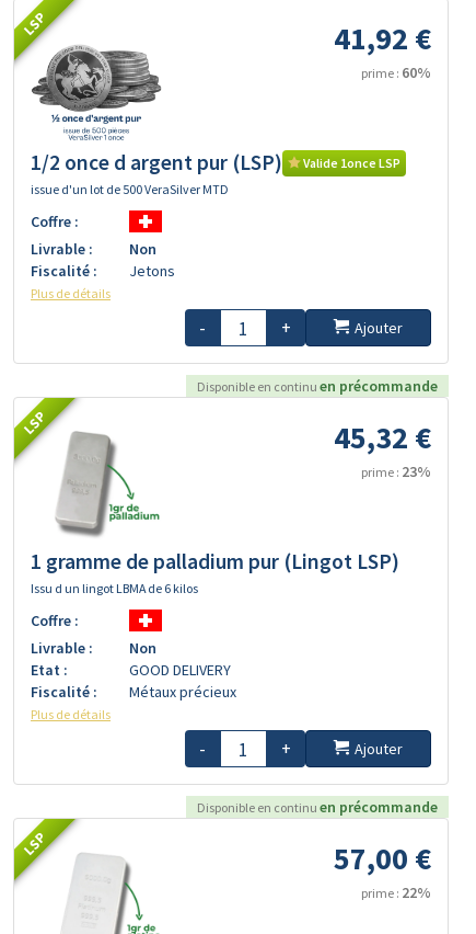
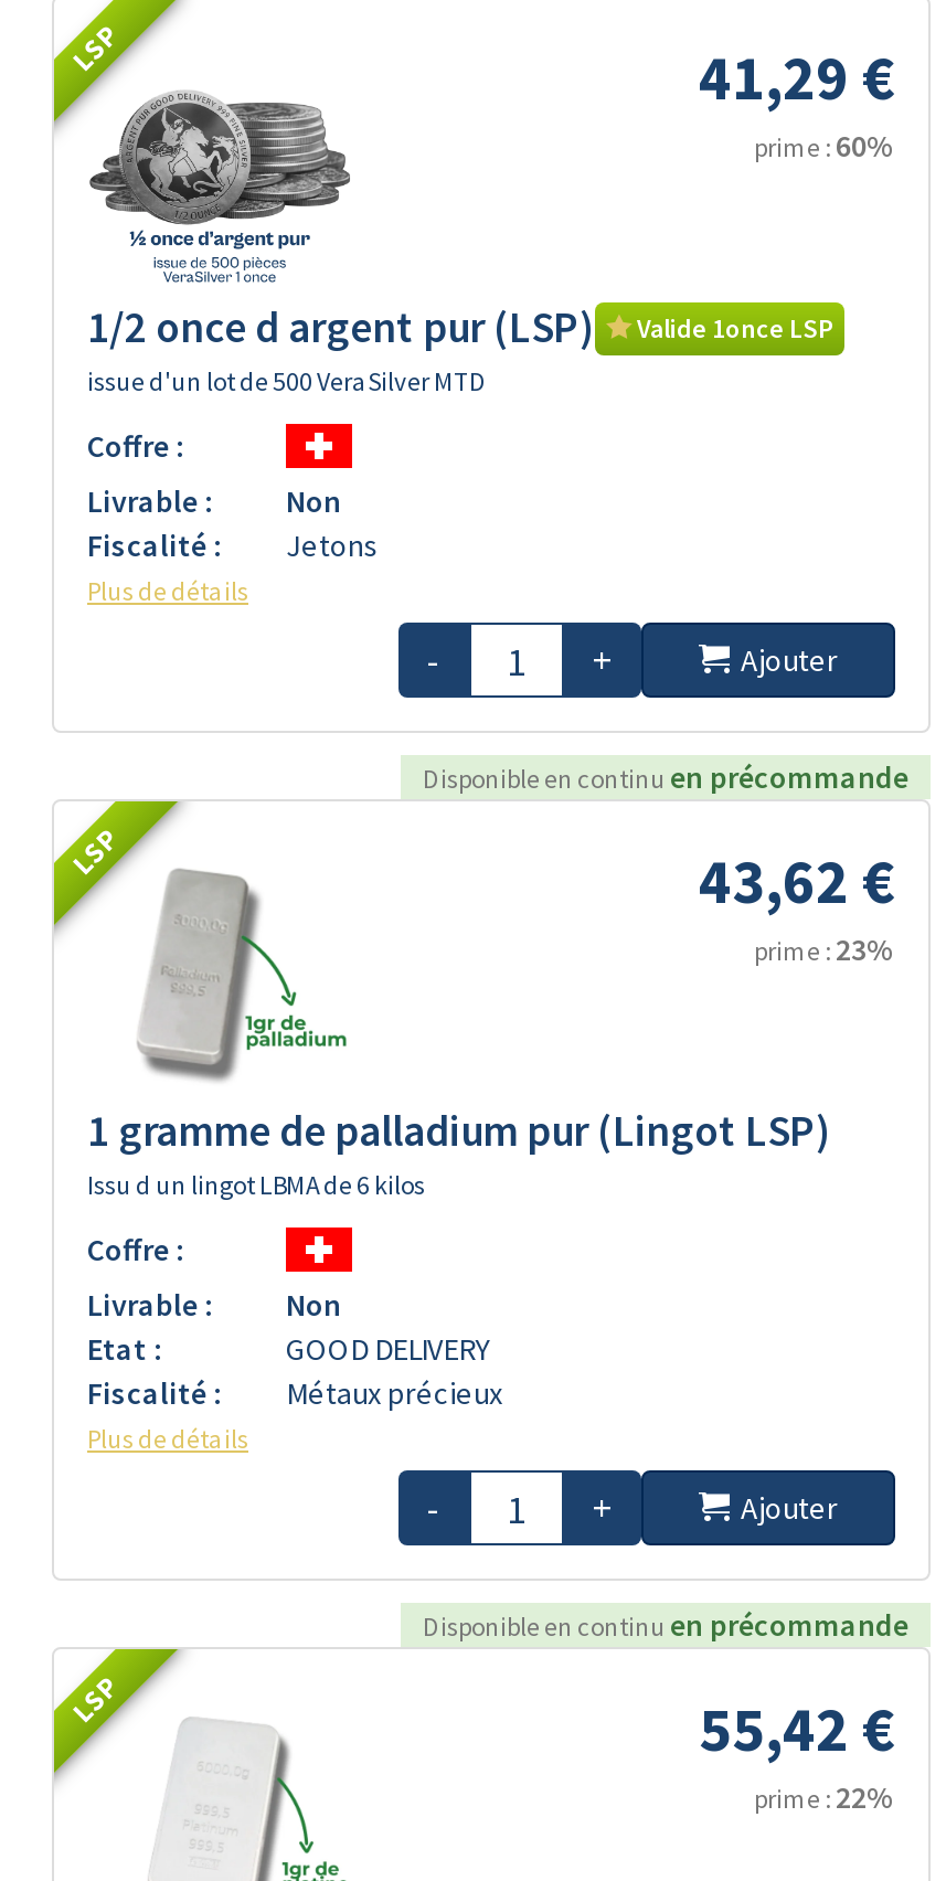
- 41,92 €
+ 41,29 €

- 45,32 €
+ 43,62 €

- 57,00 €
+ 55,42 €
